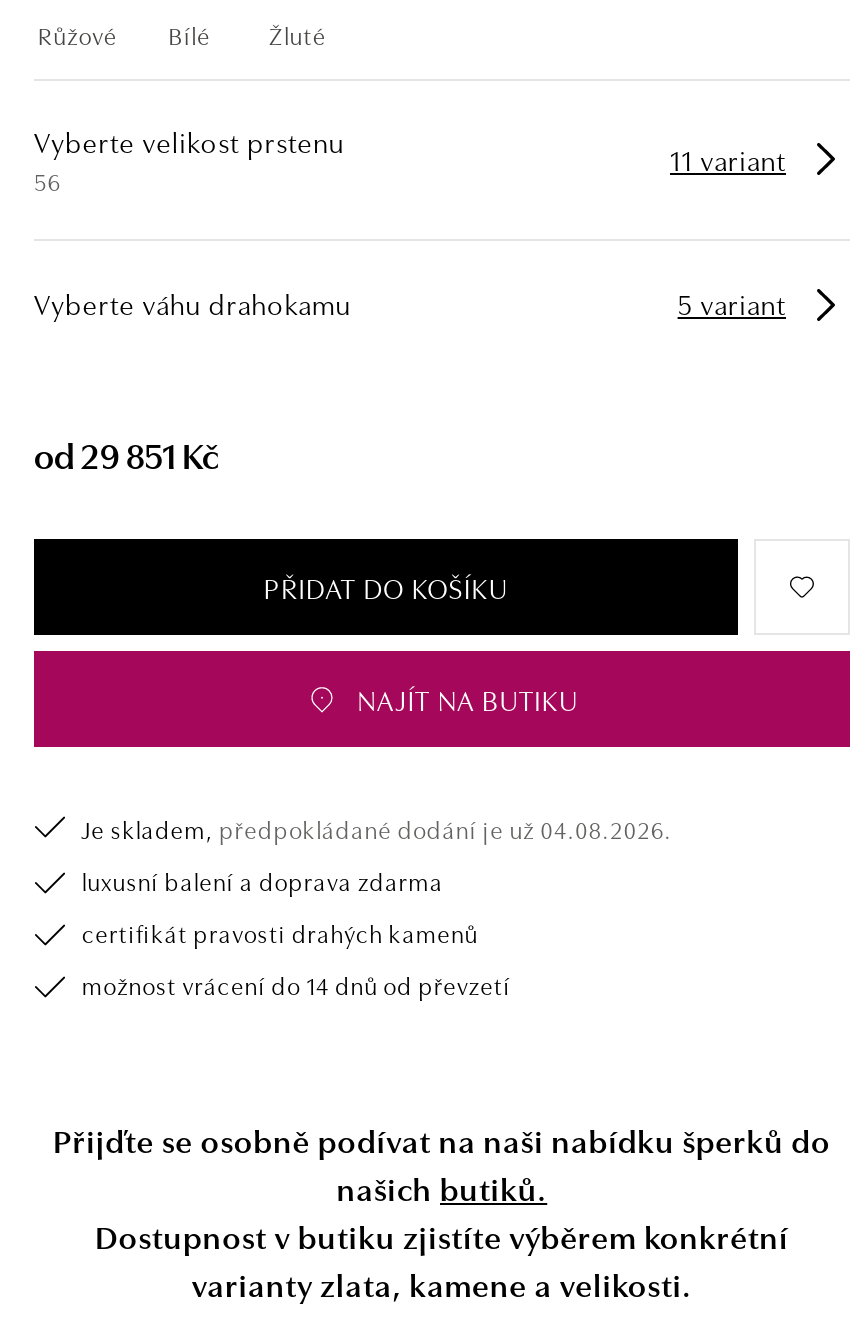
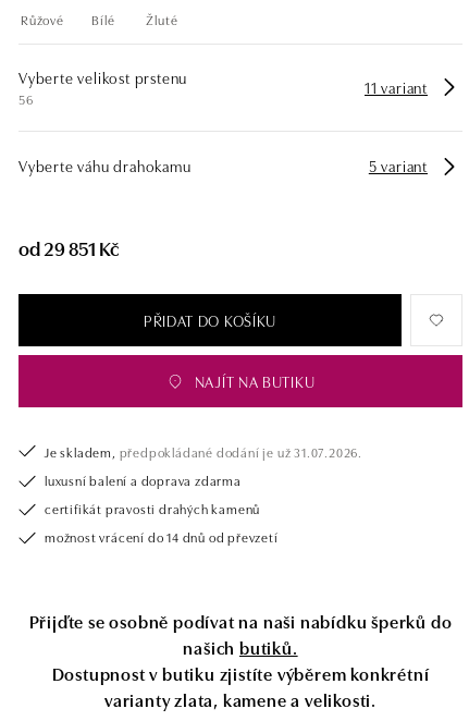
- Je skladem, předpokládané dodání je už 04.08.2026.
+ Je skladem, předpokládané dodání je už 31.07.2026.
